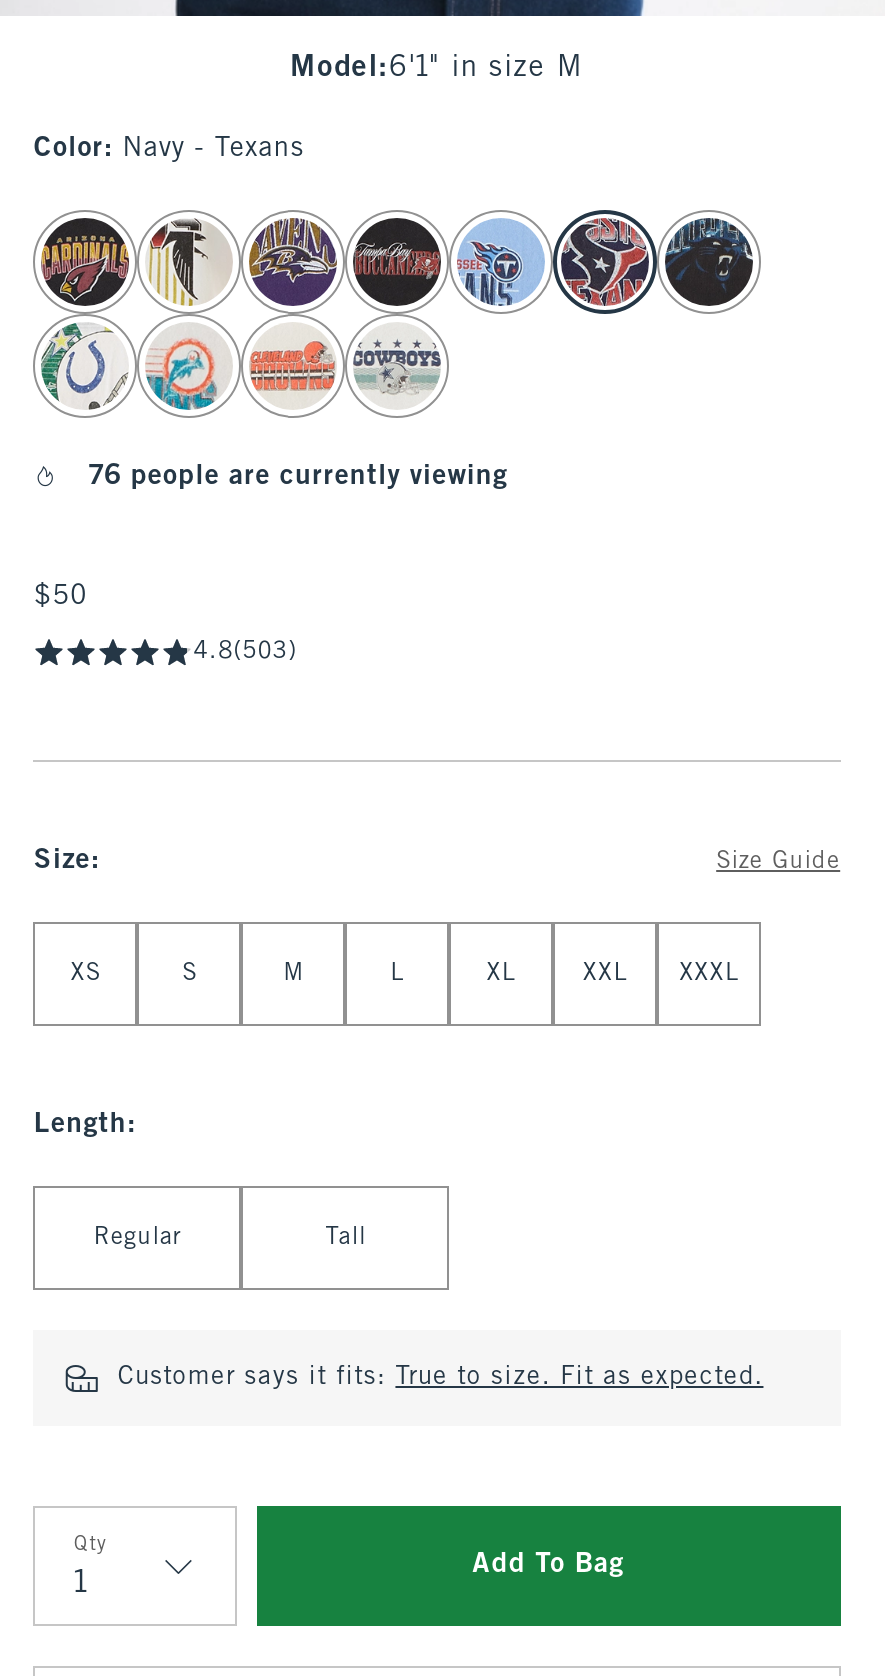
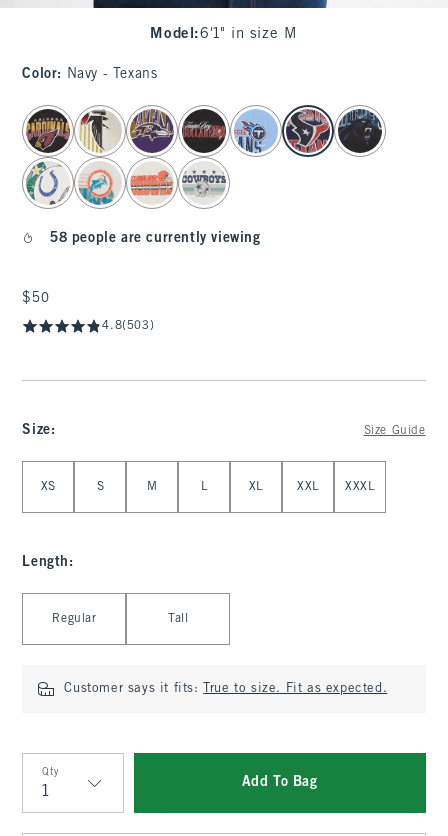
- 76 people are currently viewing
+ 58 people are currently viewing
